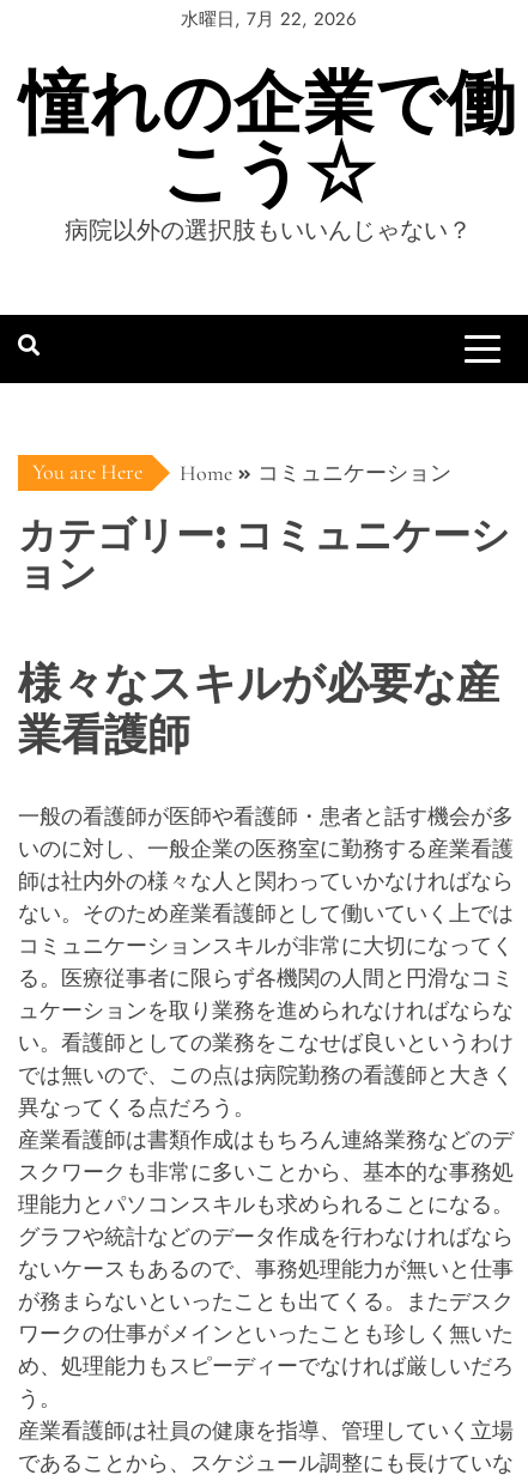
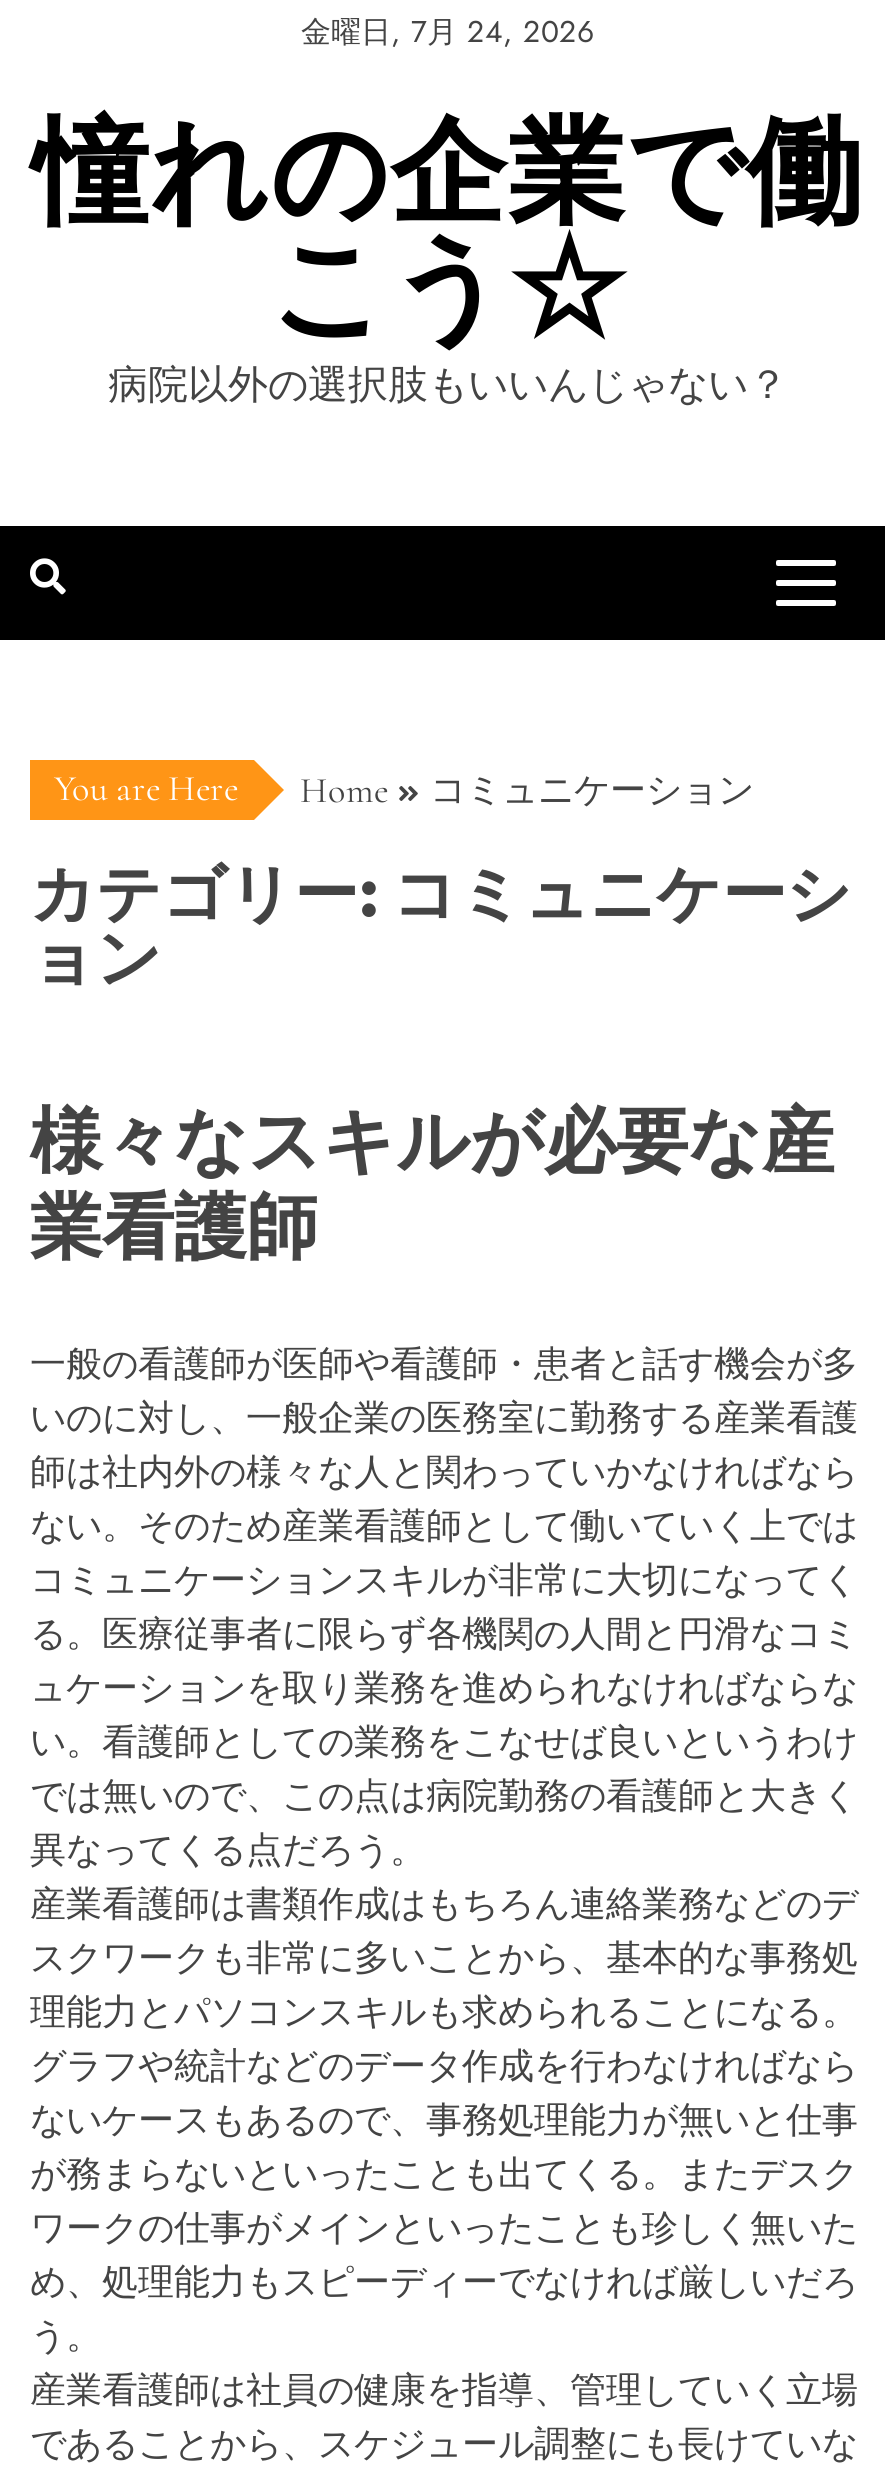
- 水曜日, 7月 22, 2026
+ 金曜日, 7月 24, 2026
